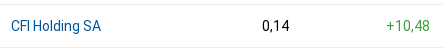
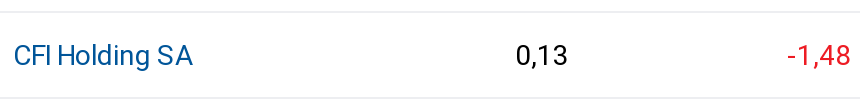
- 0,14
+ 0,13

- +10,48
+ -1,48
